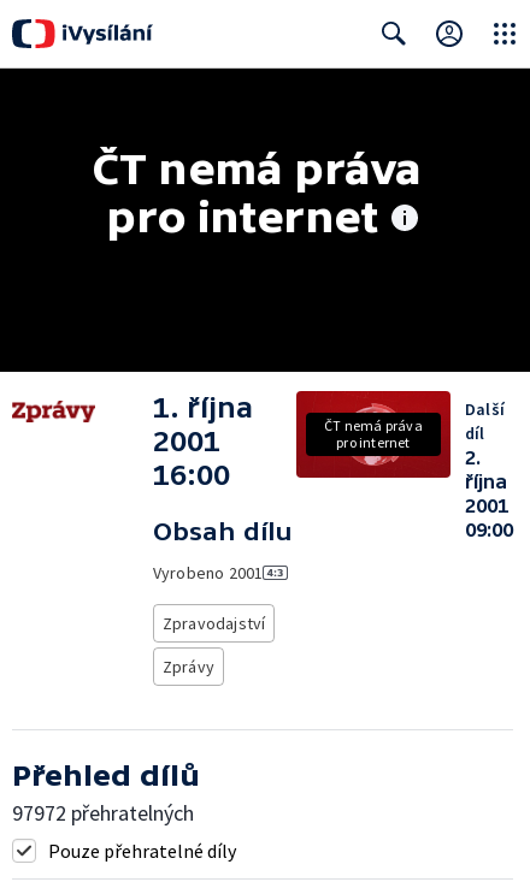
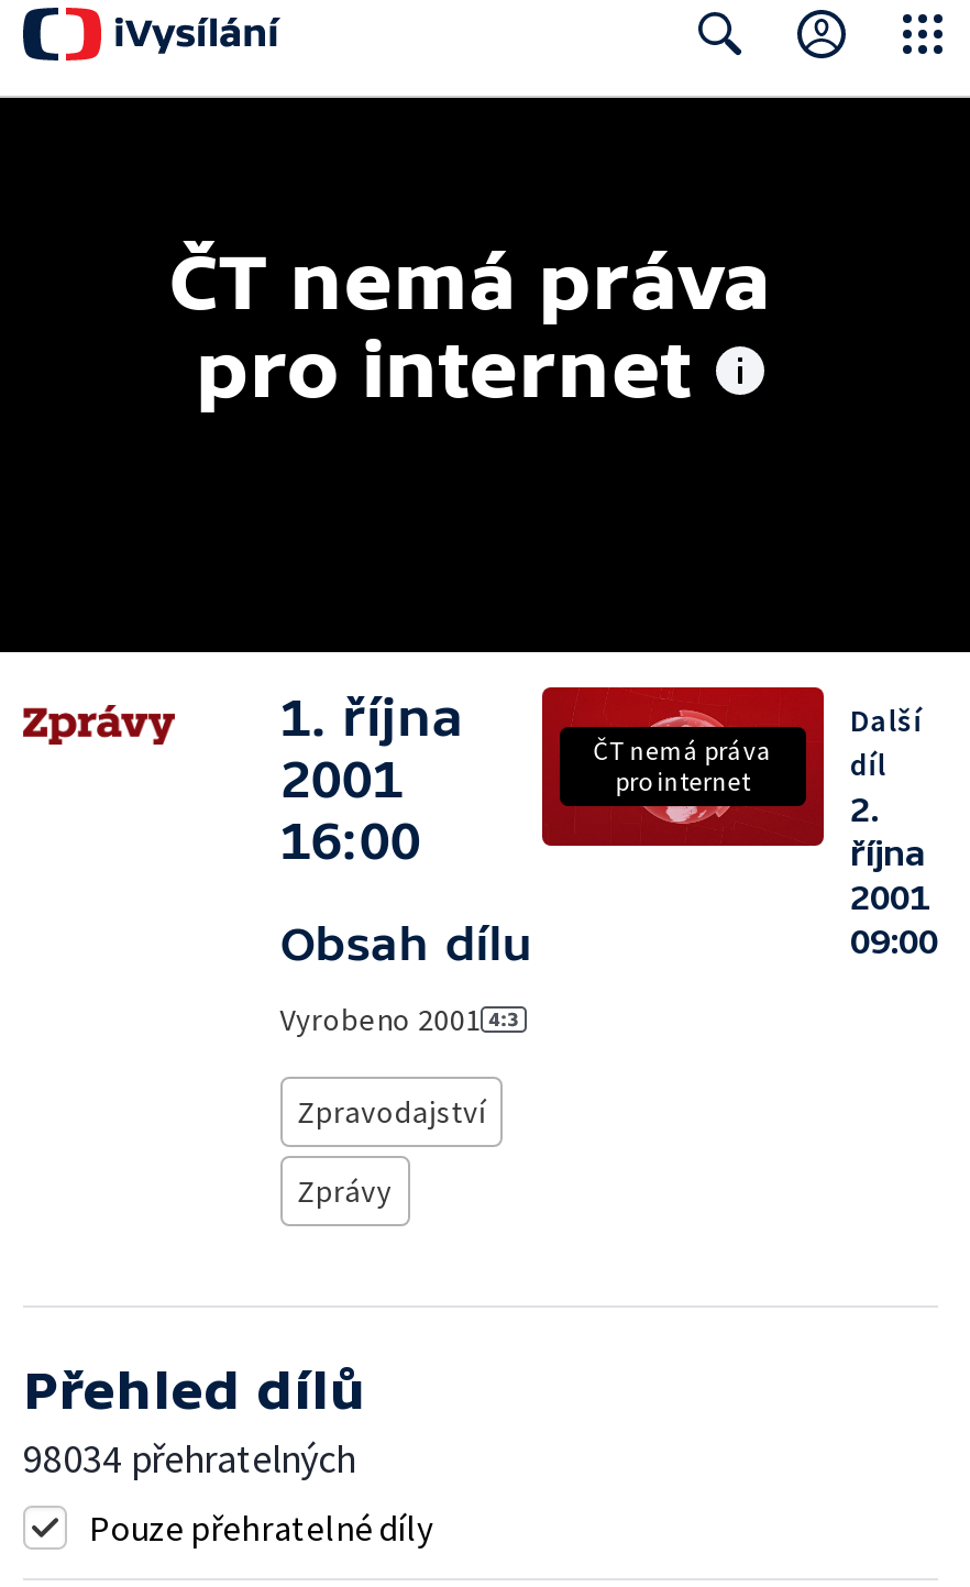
- 97972 přehratelných
+ 98034 přehratelných
